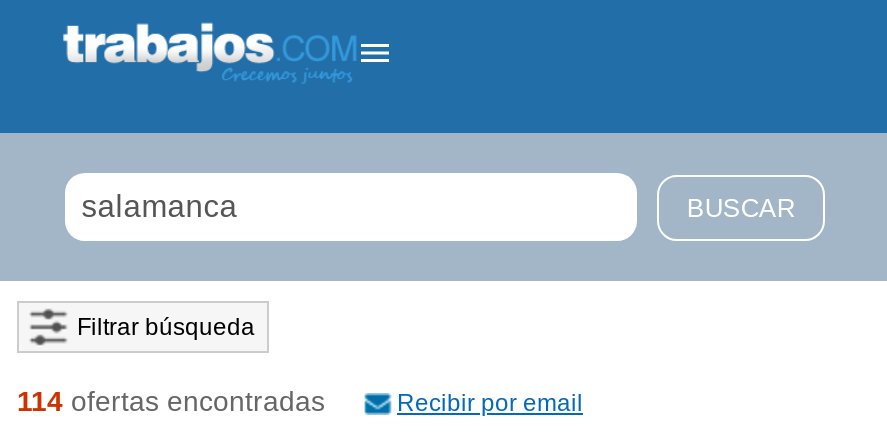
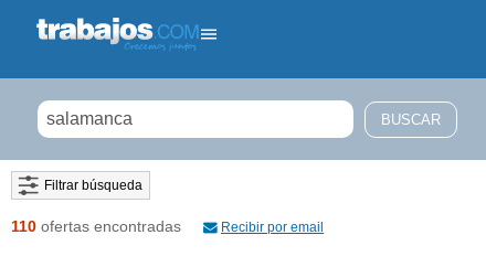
- 114 ofertas encontradas
+ 110 ofertas encontradas
